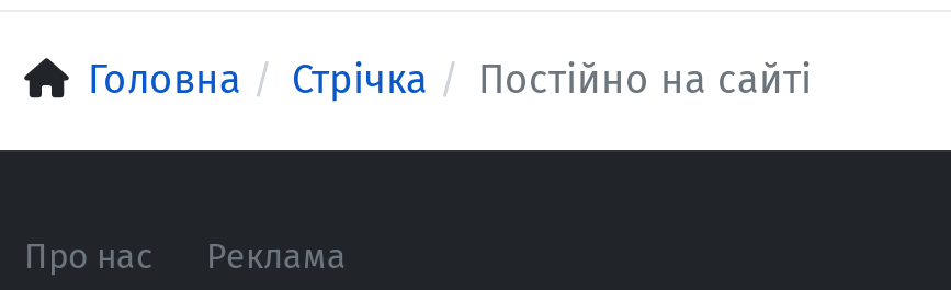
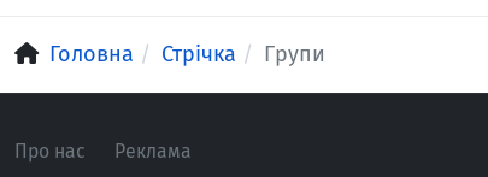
- Постійно на сайті
+ Групи
